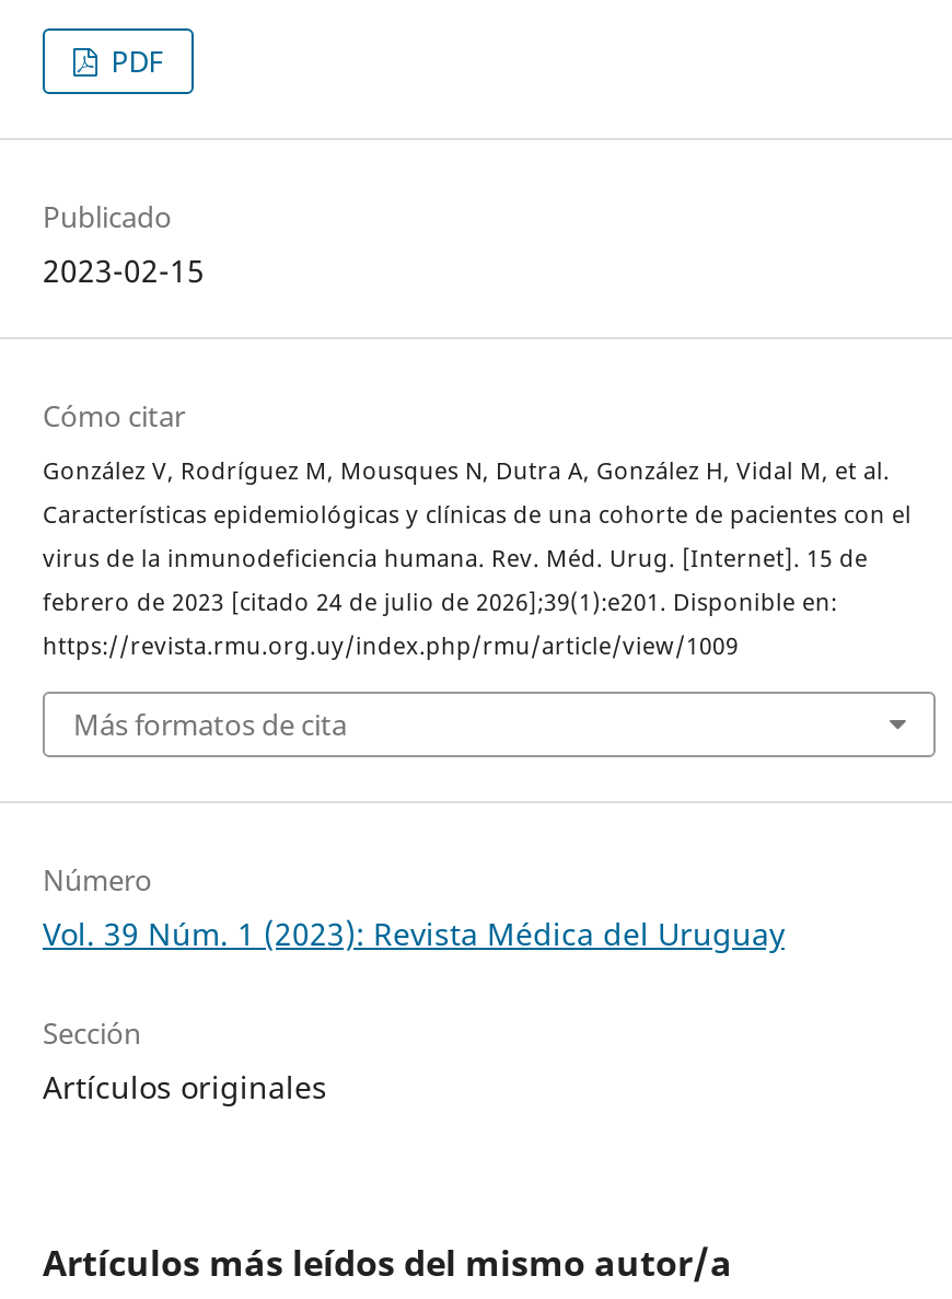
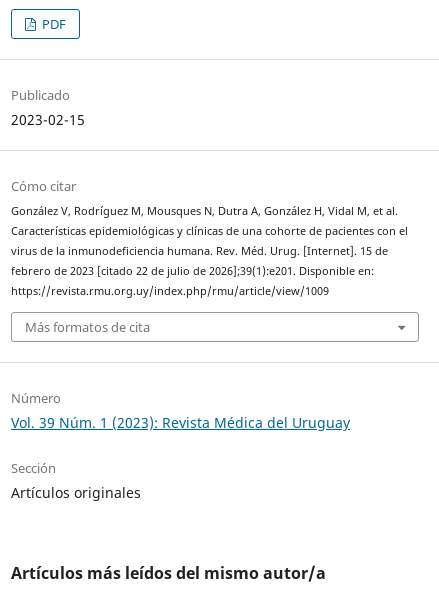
- febrero de 2023 [citado 24 de julio de 2026];39(1):e201. Disponible en:
+ febrero de 2023 [citado 22 de julio de 2026];39(1):e201. Disponible en:
